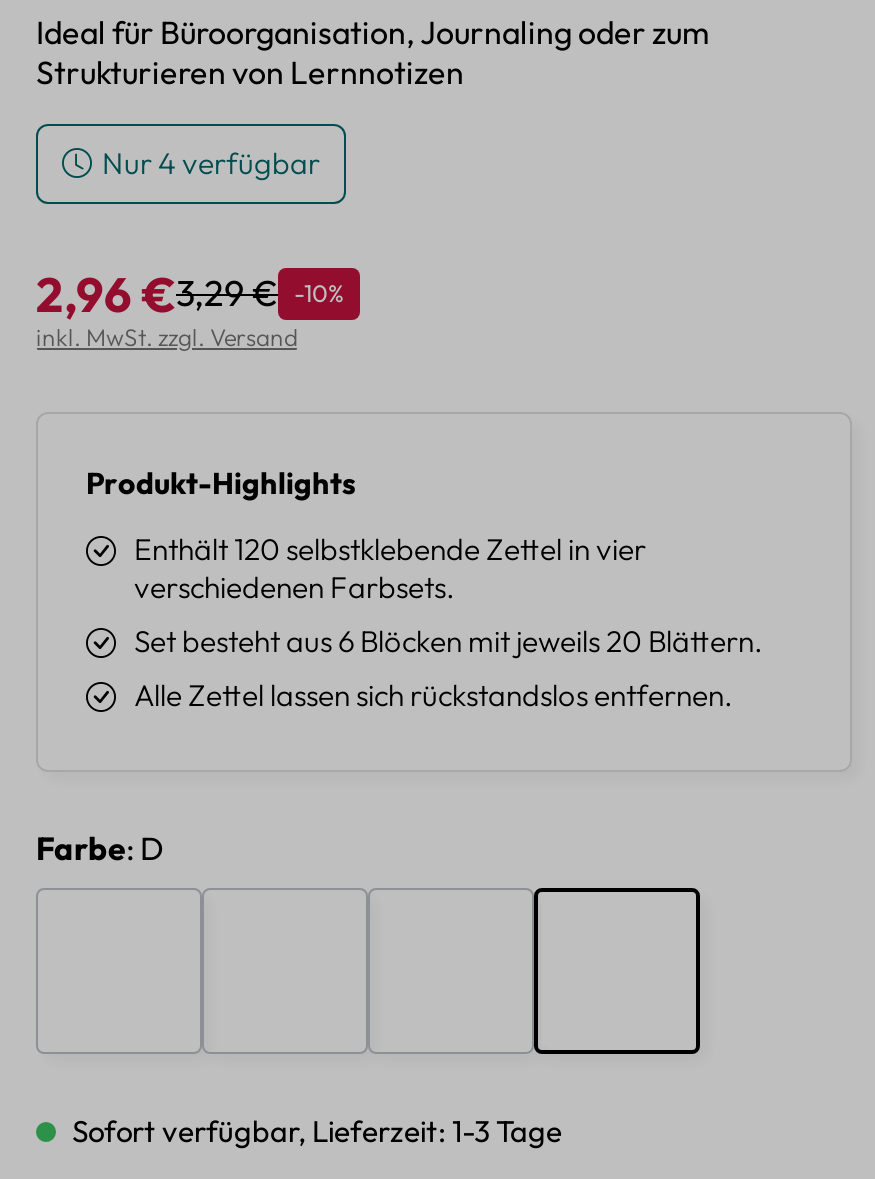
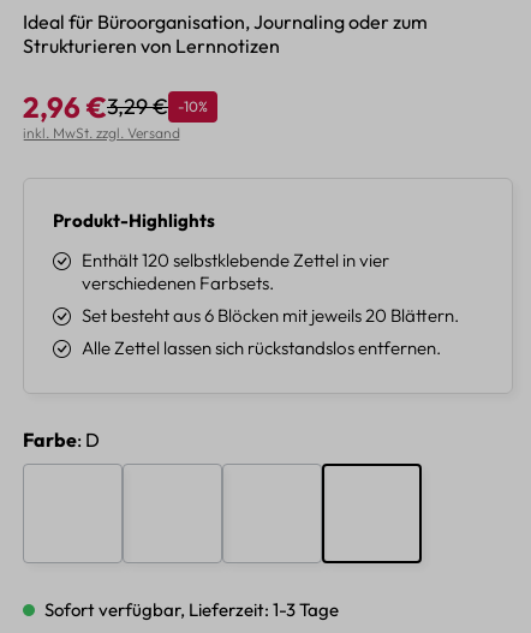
- Nur 4 verfügbar
